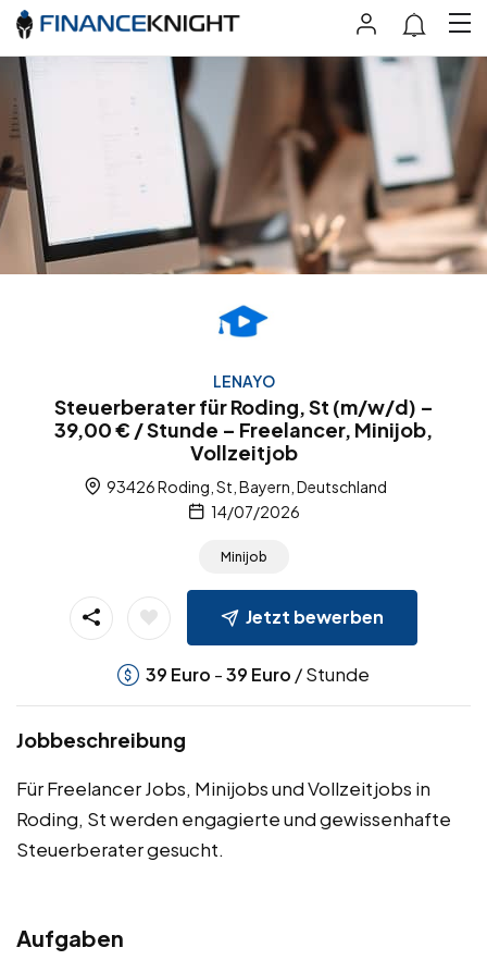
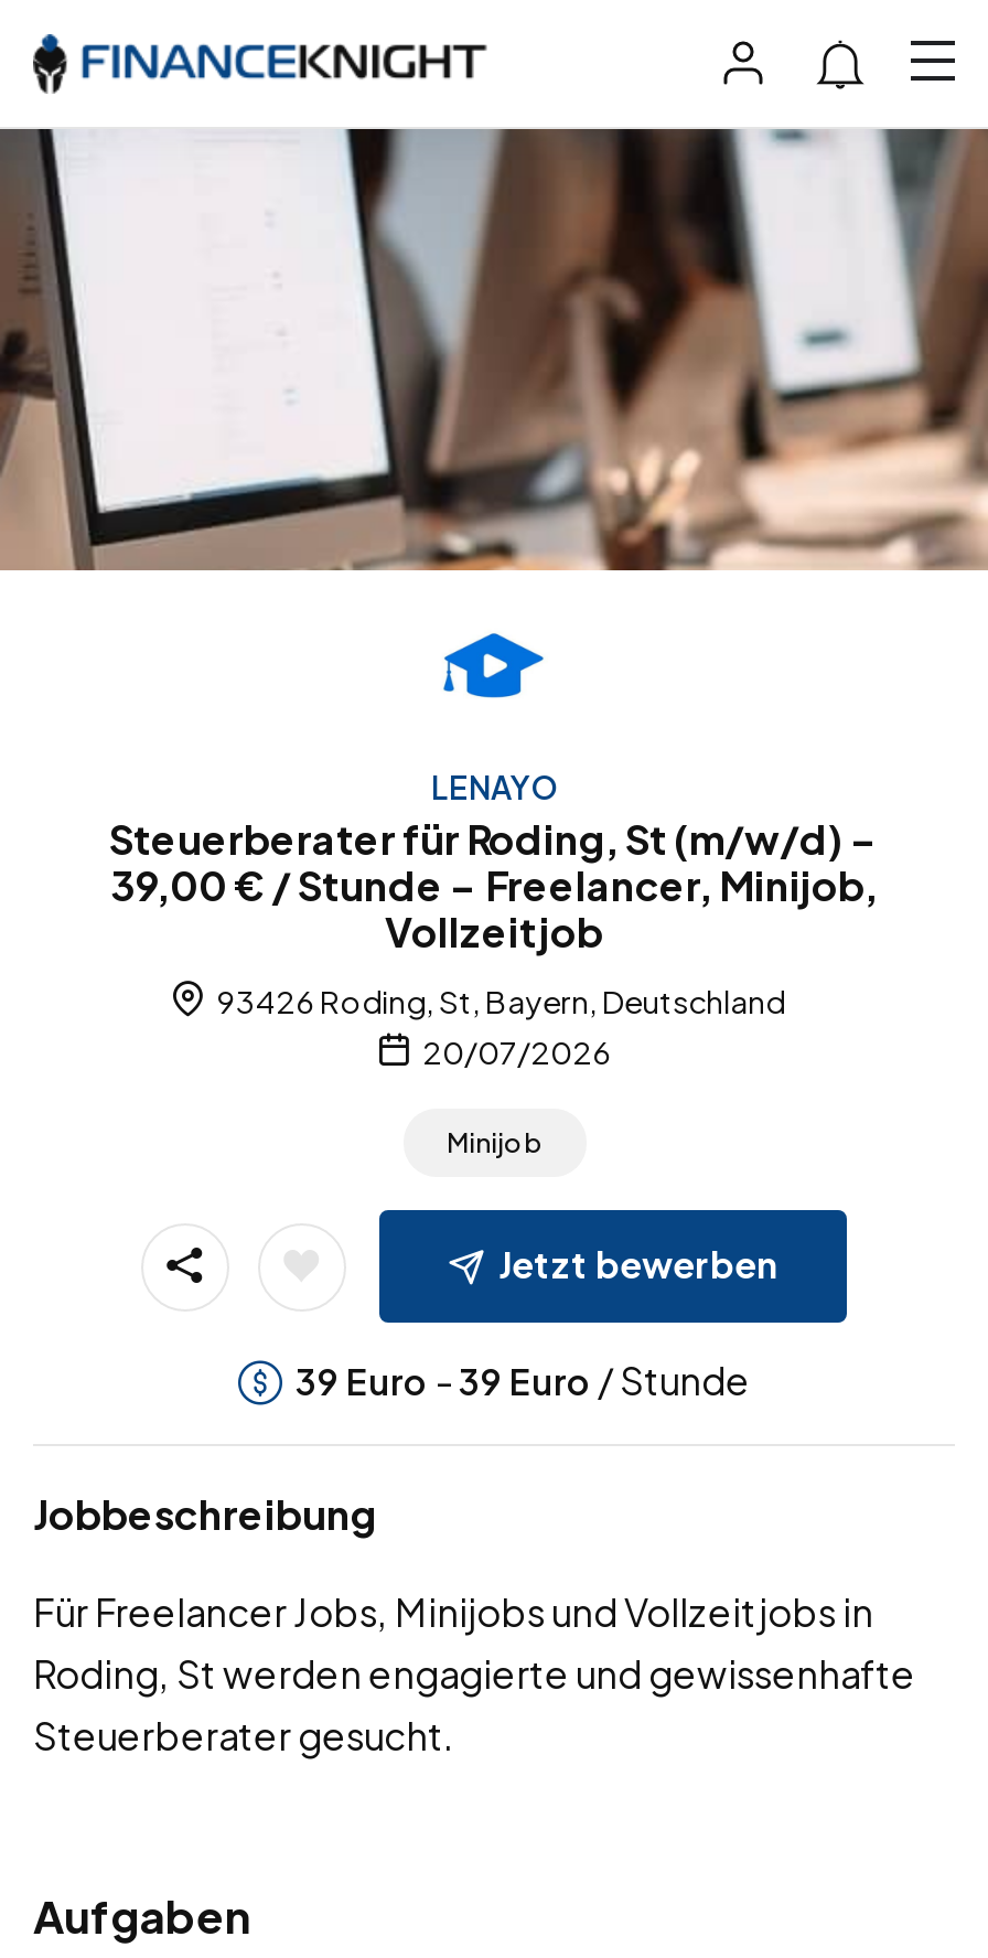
- 14/07/2026
+ 20/07/2026
